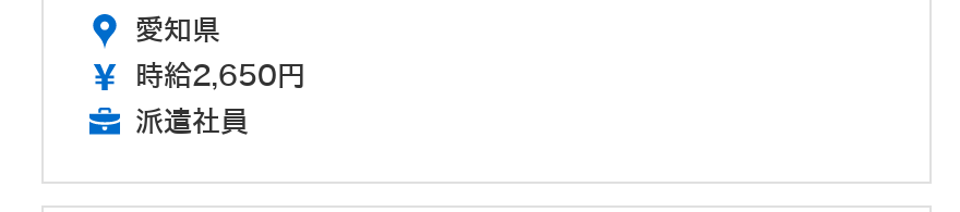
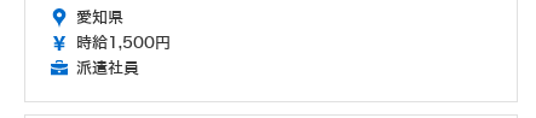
- 時給2,650円
+ 時給1,500円
